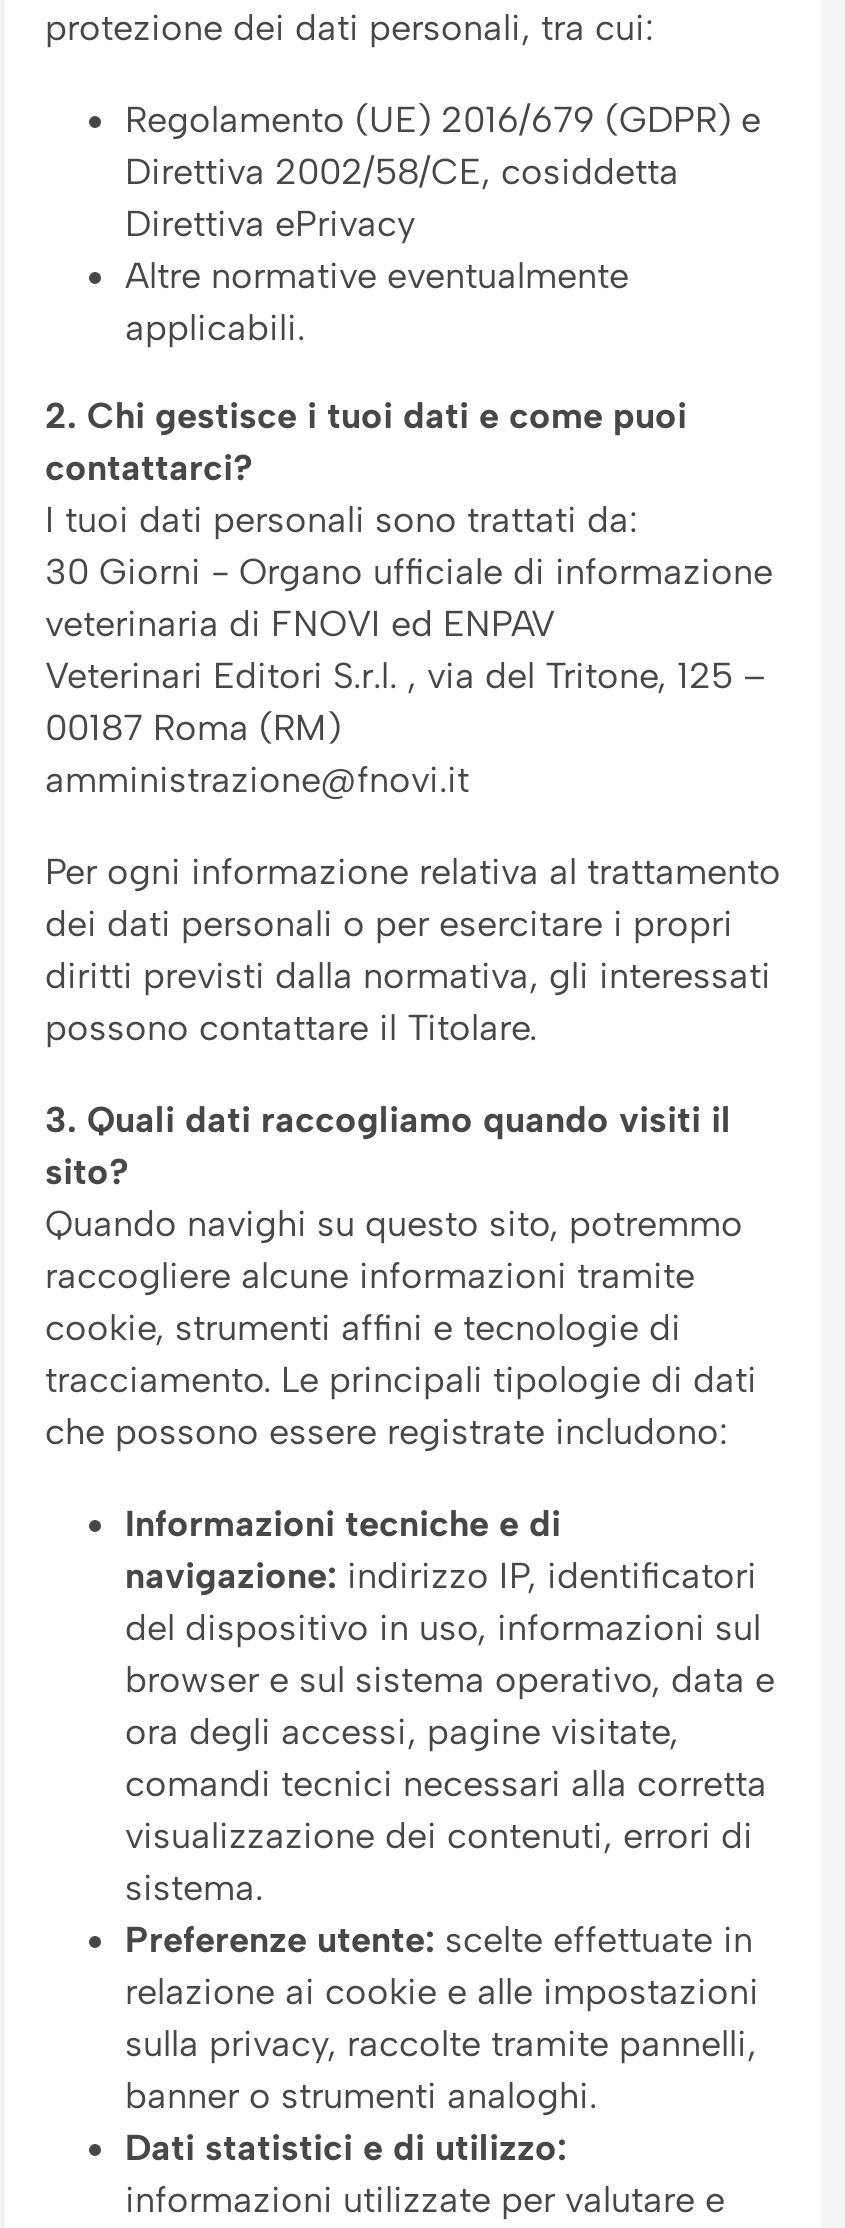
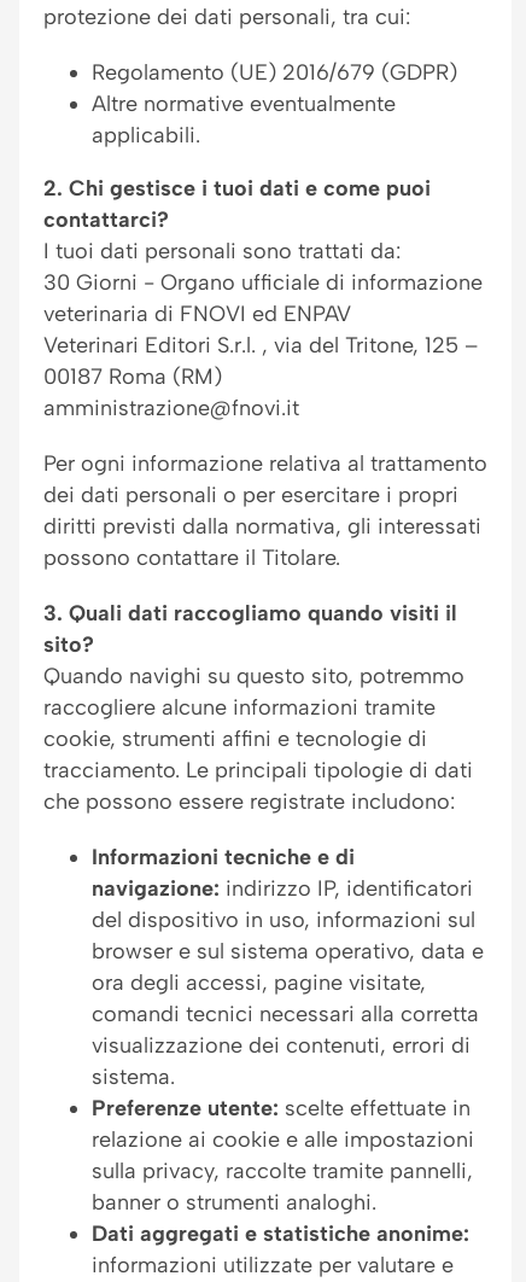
- Regolamento (UE) 2016/679 (GDPR) e
- Direttiva 2002/58/CE, cosiddetta
- Direttiva ePrivacy
+ Regolamento (UE) 2016/679 (GDPR)

- Dati statistici e di utilizzo:
+ Dati aggregati e statistiche anonime:
